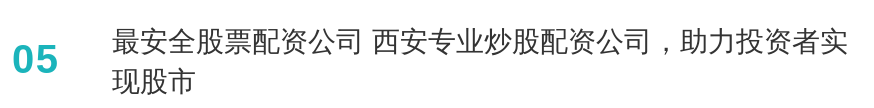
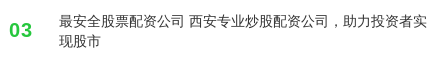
- 05 最安全股票配资公司 西安专业炒股配资公司，助力投资者实 现股市
+ 03 最安全股票配资公司 西安专业炒股配资公司，助力投资者实 现股市
